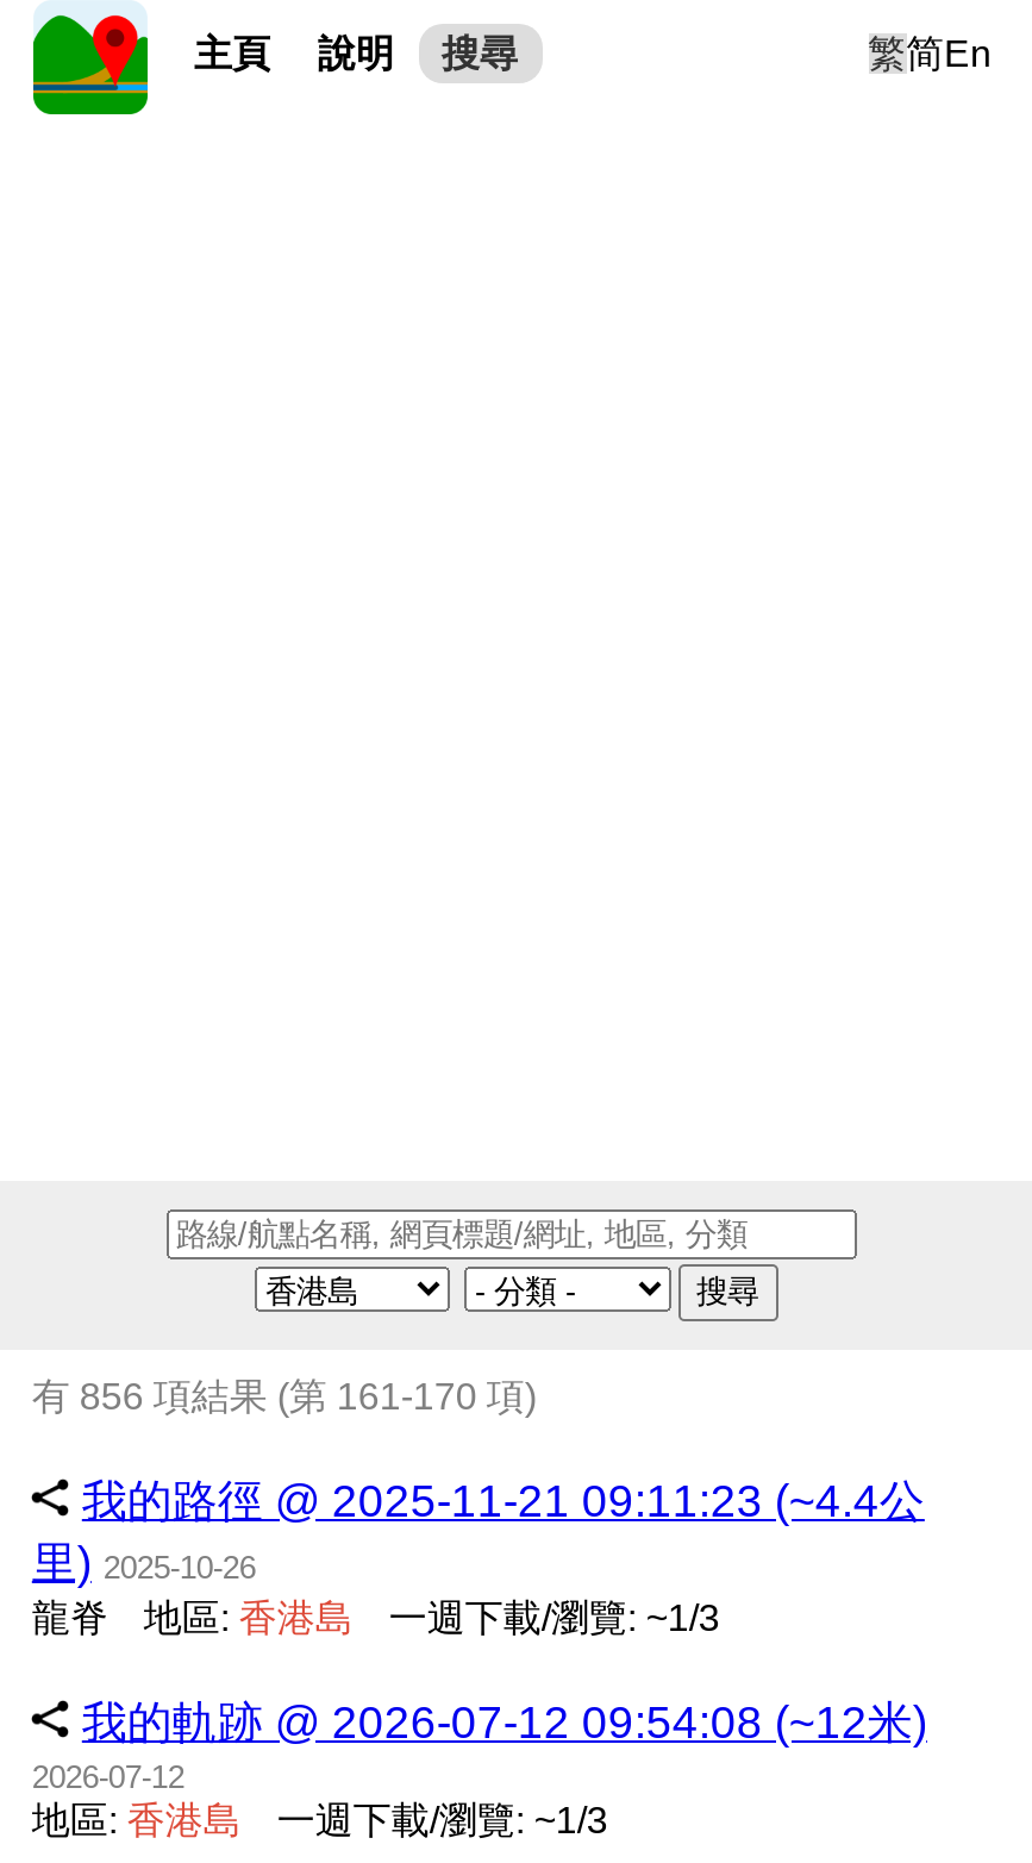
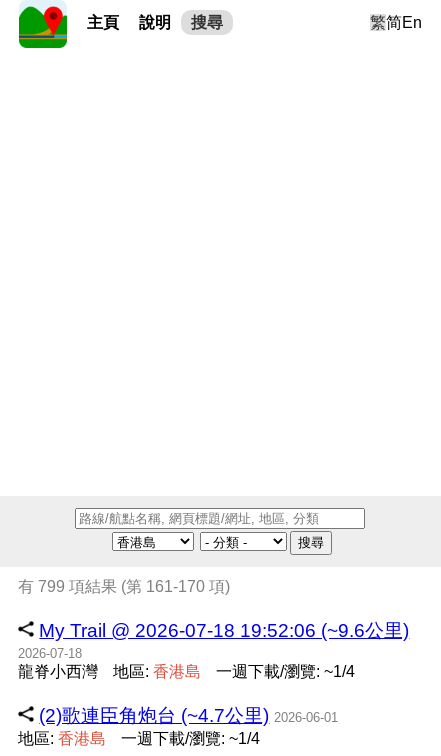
- 有 856 項結果 (第 161-170 項)
+ 有 799 項結果 (第 161-170 項)

- 我的路徑 @ 2025-11-21 09:11:23 (~4.4公
- 里) 2025-10-26
- 龍脊
+ My Trail @ 2026-07-18 19:52:06 (~9.6公里)
+ 2026-07-18
+ 龍脊小西灣

- 一週下載/瀏覽: ~1/3
+ 一週下載/瀏覽: ~1/4

- 我的軌跡 @ 2026-07-12 09:54:08 (~12米)
- 2026-07-12
+ (2)歌連臣角炮台 (~4.7公里) 2026-06-01

- 一週下載/瀏覽: ~1/3
+ 一週下載/瀏覽: ~1/4
